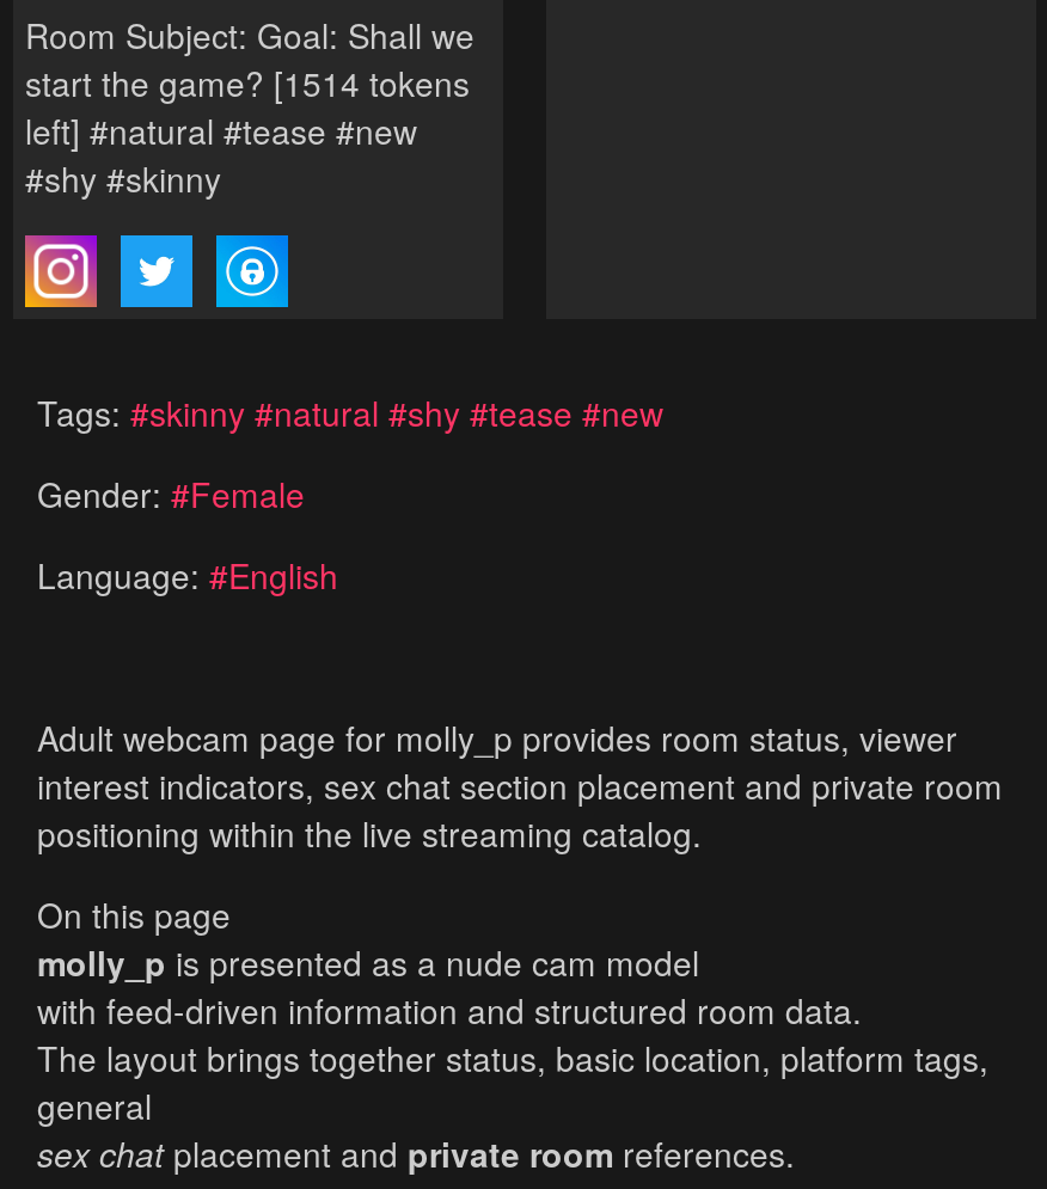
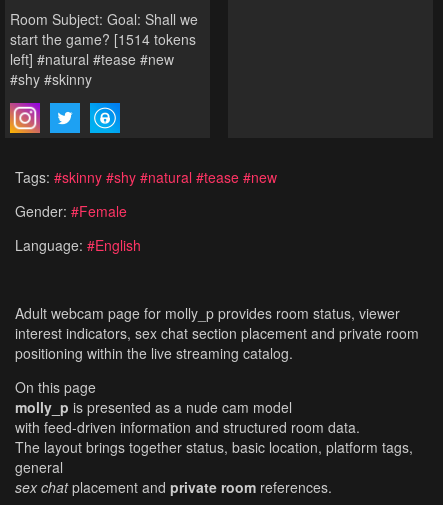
- Tags: #skinny #natural #shy #tease #new
+ Tags: #skinny #shy #natural #tease #new
